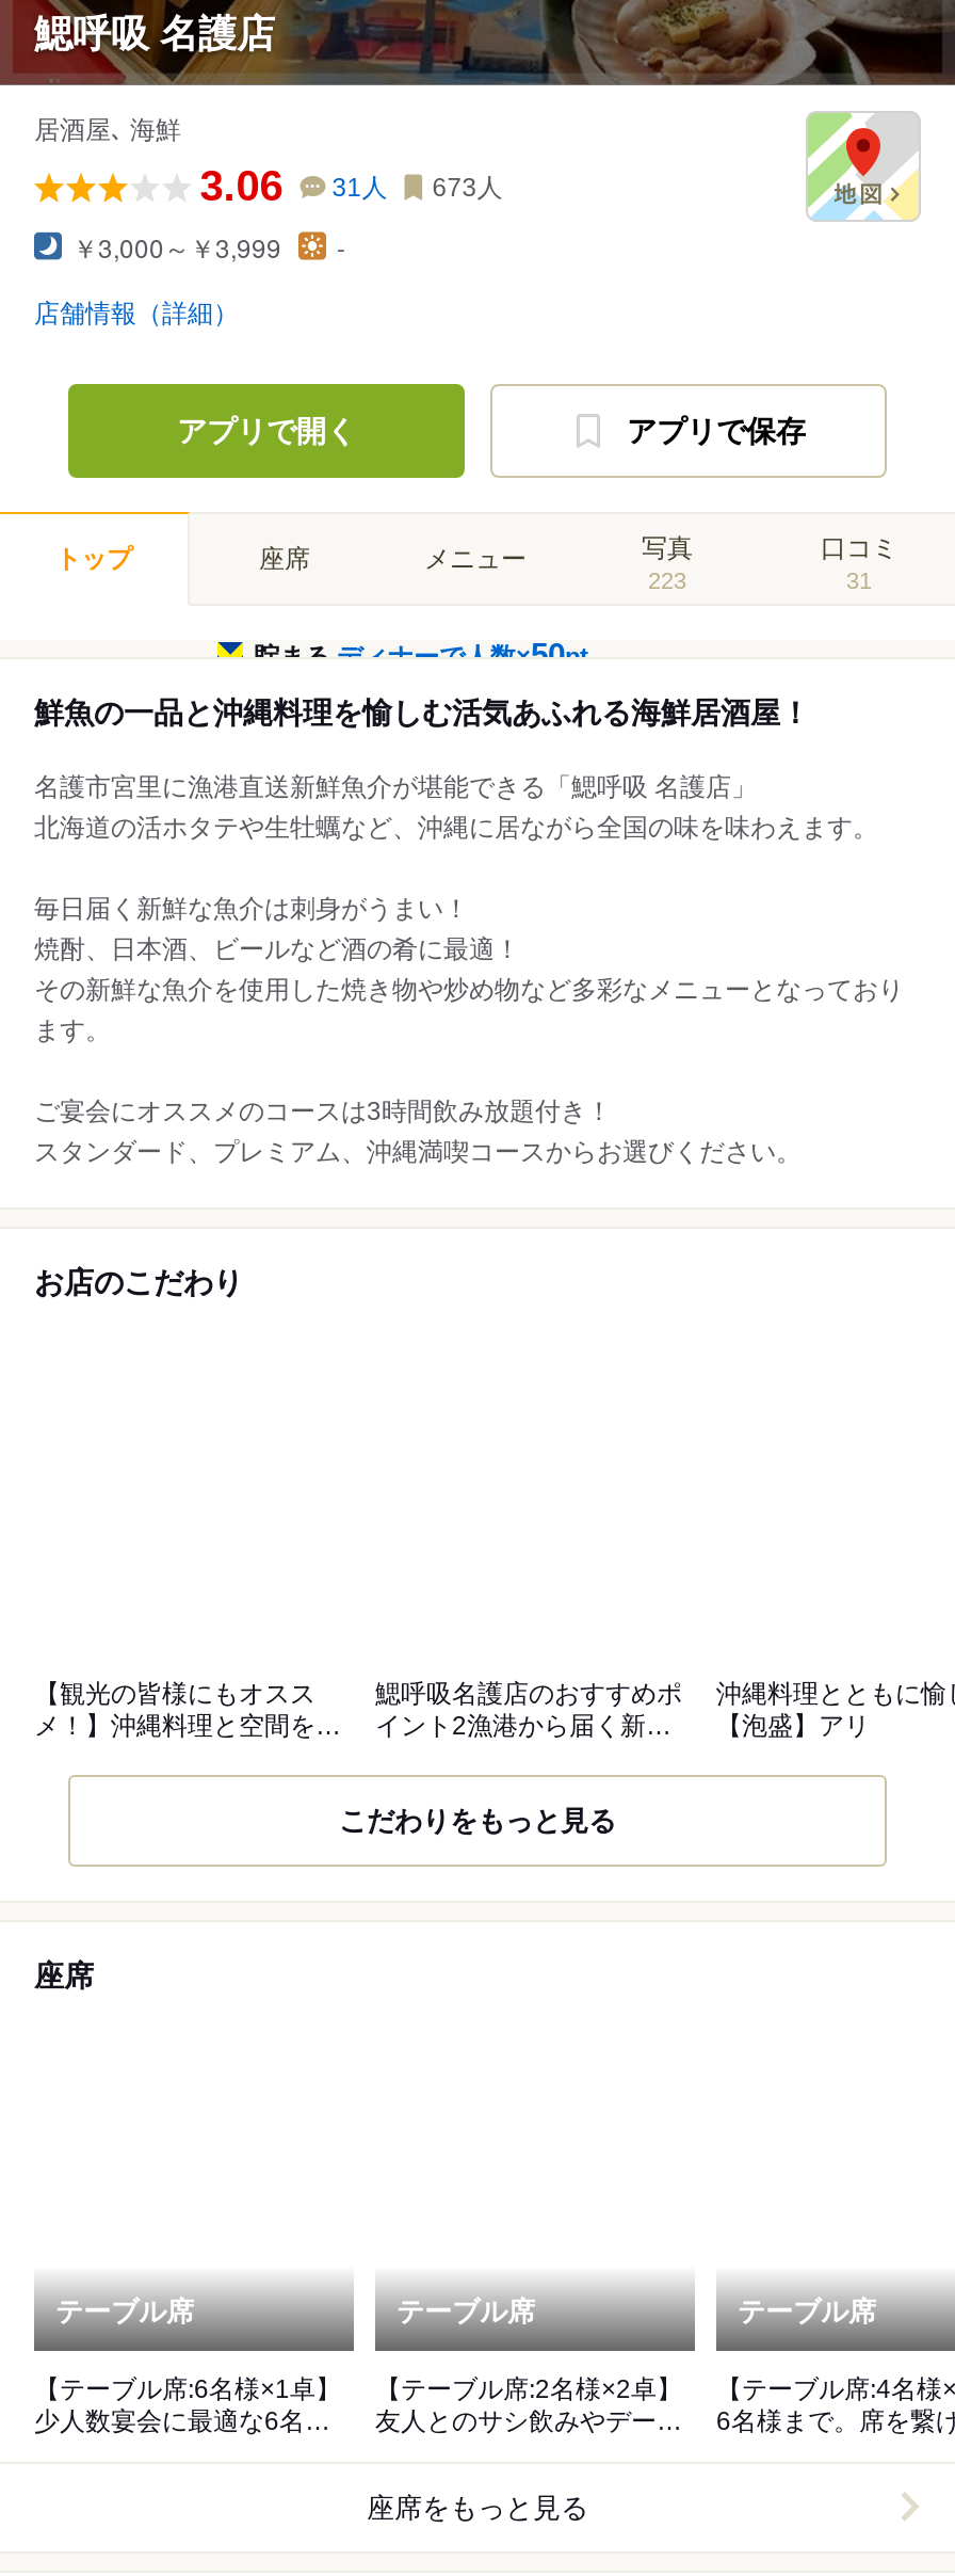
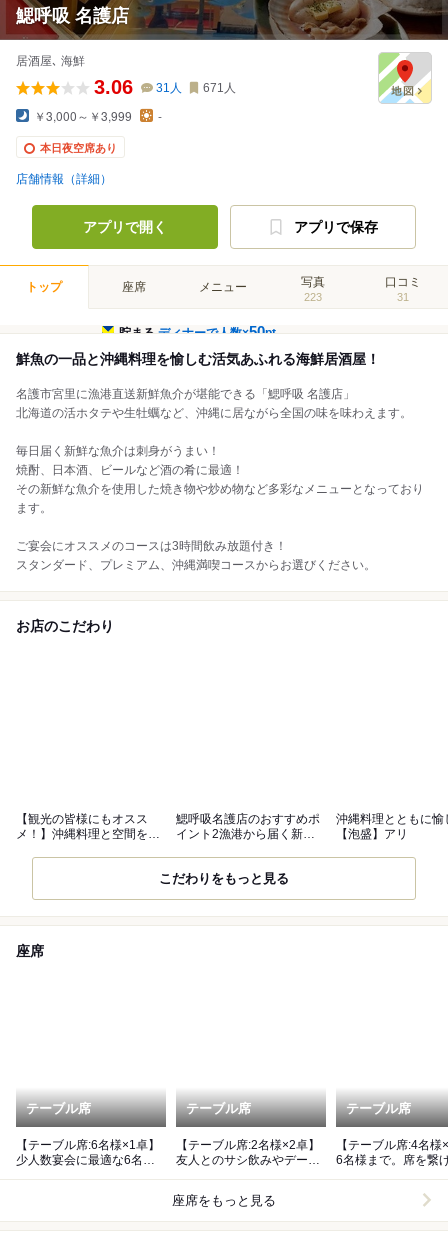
- 3.06 31人 673人
+ 3.06 31人 671人

+ 本日夜空席あり
